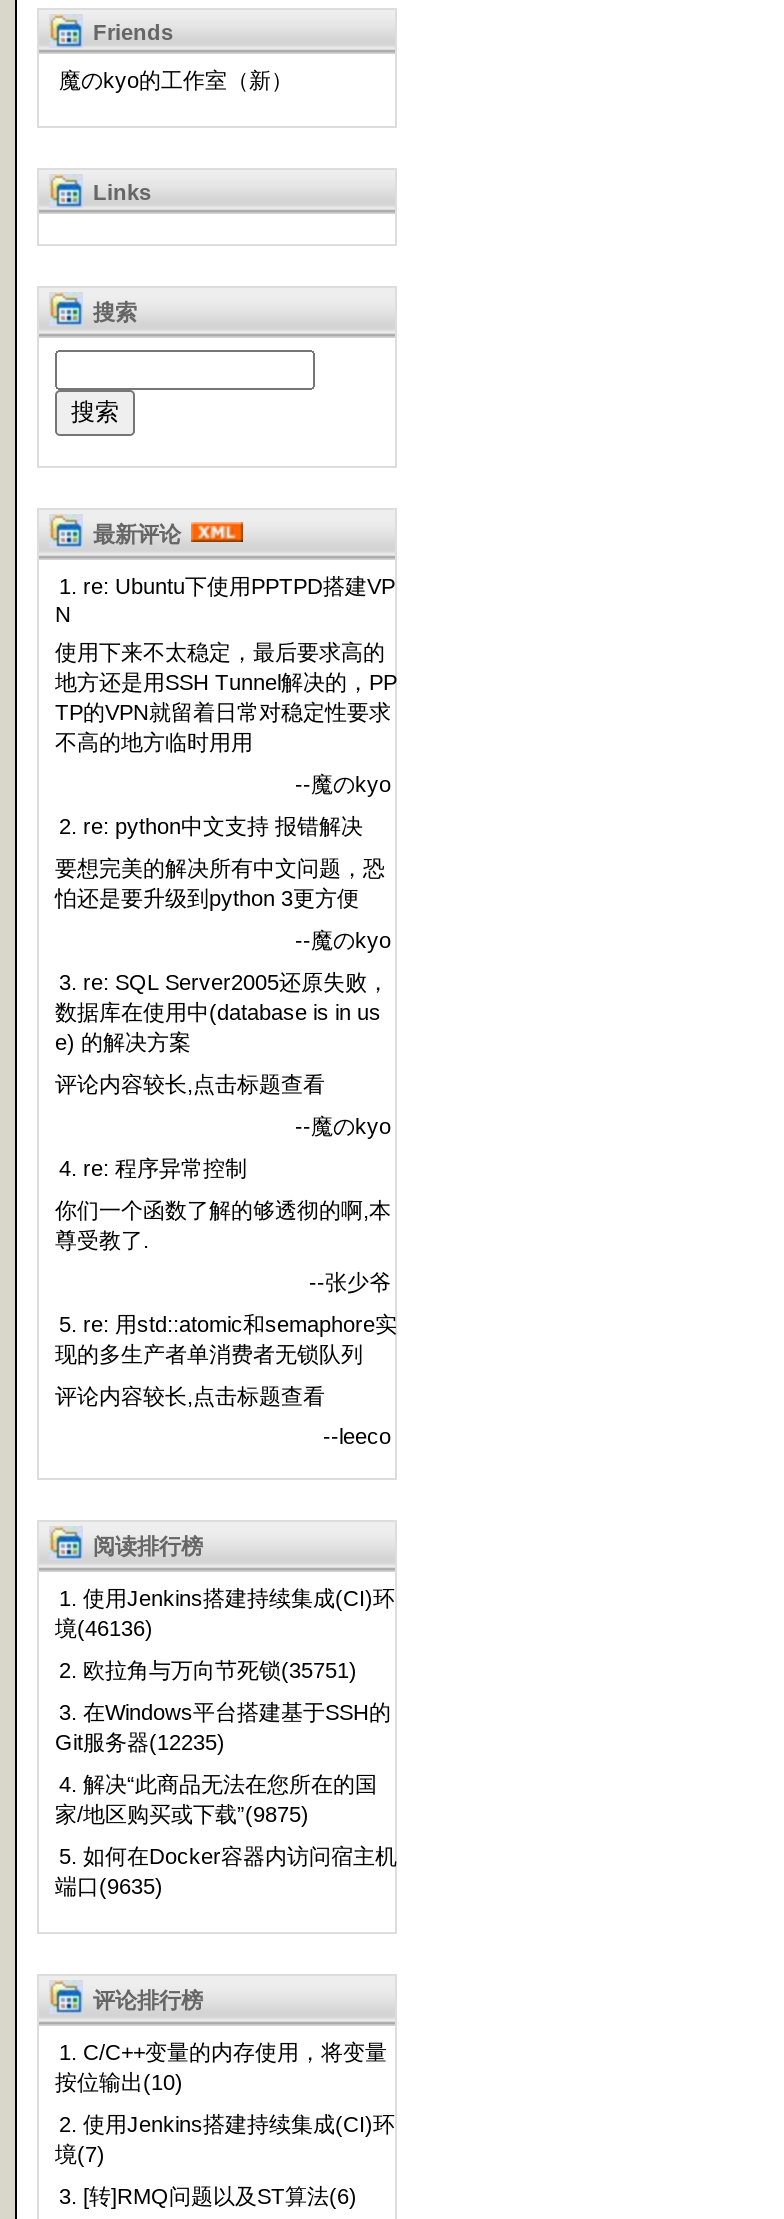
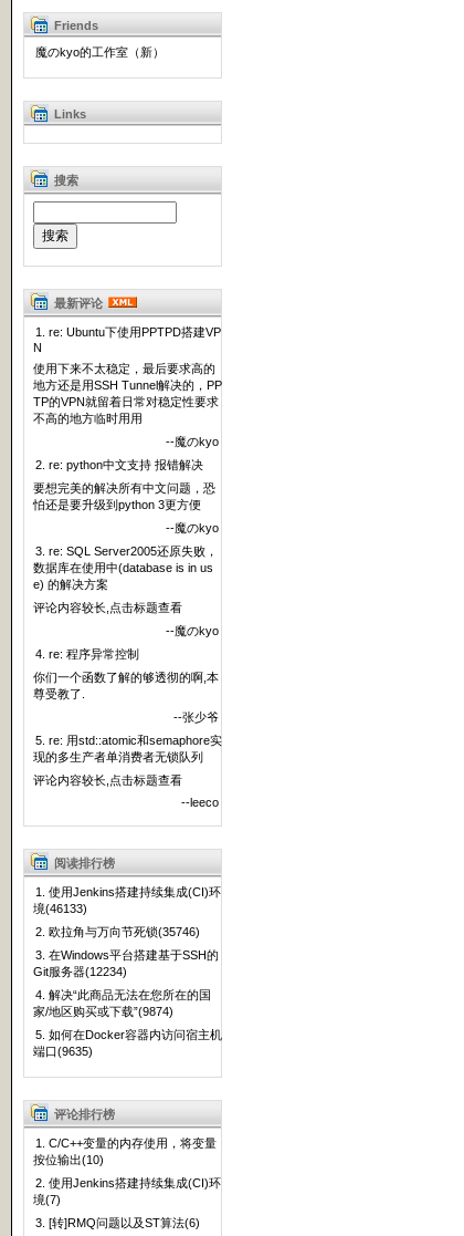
- 境(46136)
+ 境(46133)

- 2. 欧拉角与万向节死锁(35751)
+ 2. 欧拉角与万向节死锁(35746)

- Git服务器(12235)
+ Git服务器(12234)

- 家/地区购买或下载”(9875)
+ 家/地区购买或下载”(9874)
